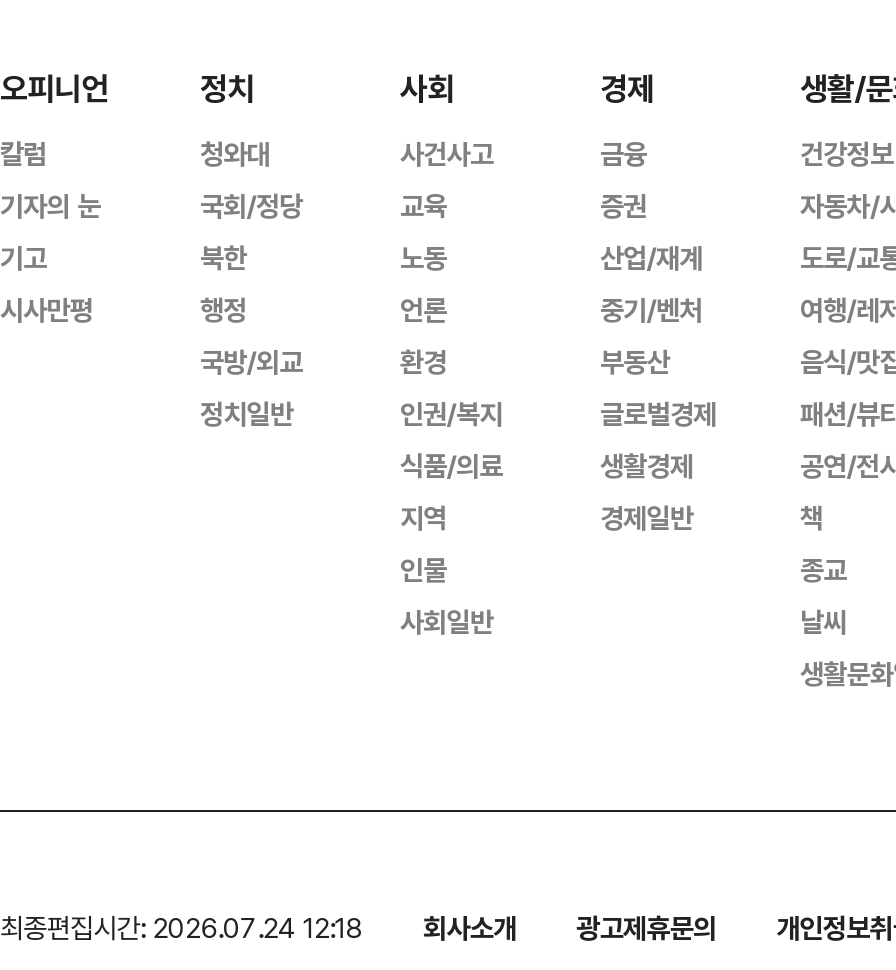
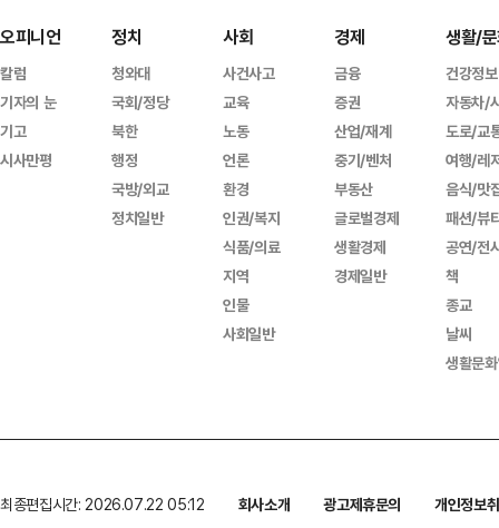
- 최종편집시간: 2026.07.24 12:18
+ 최종편집시간: 2026.07.22 05:12
